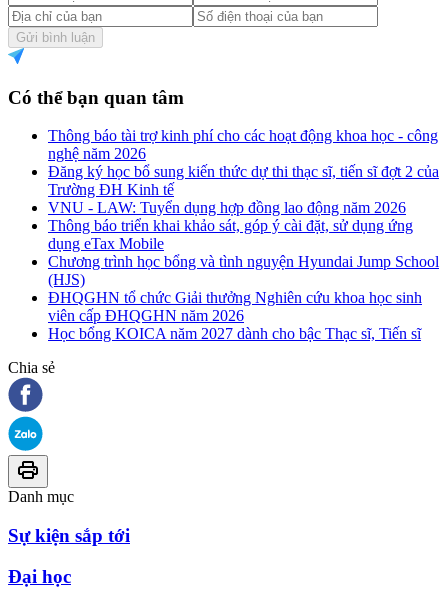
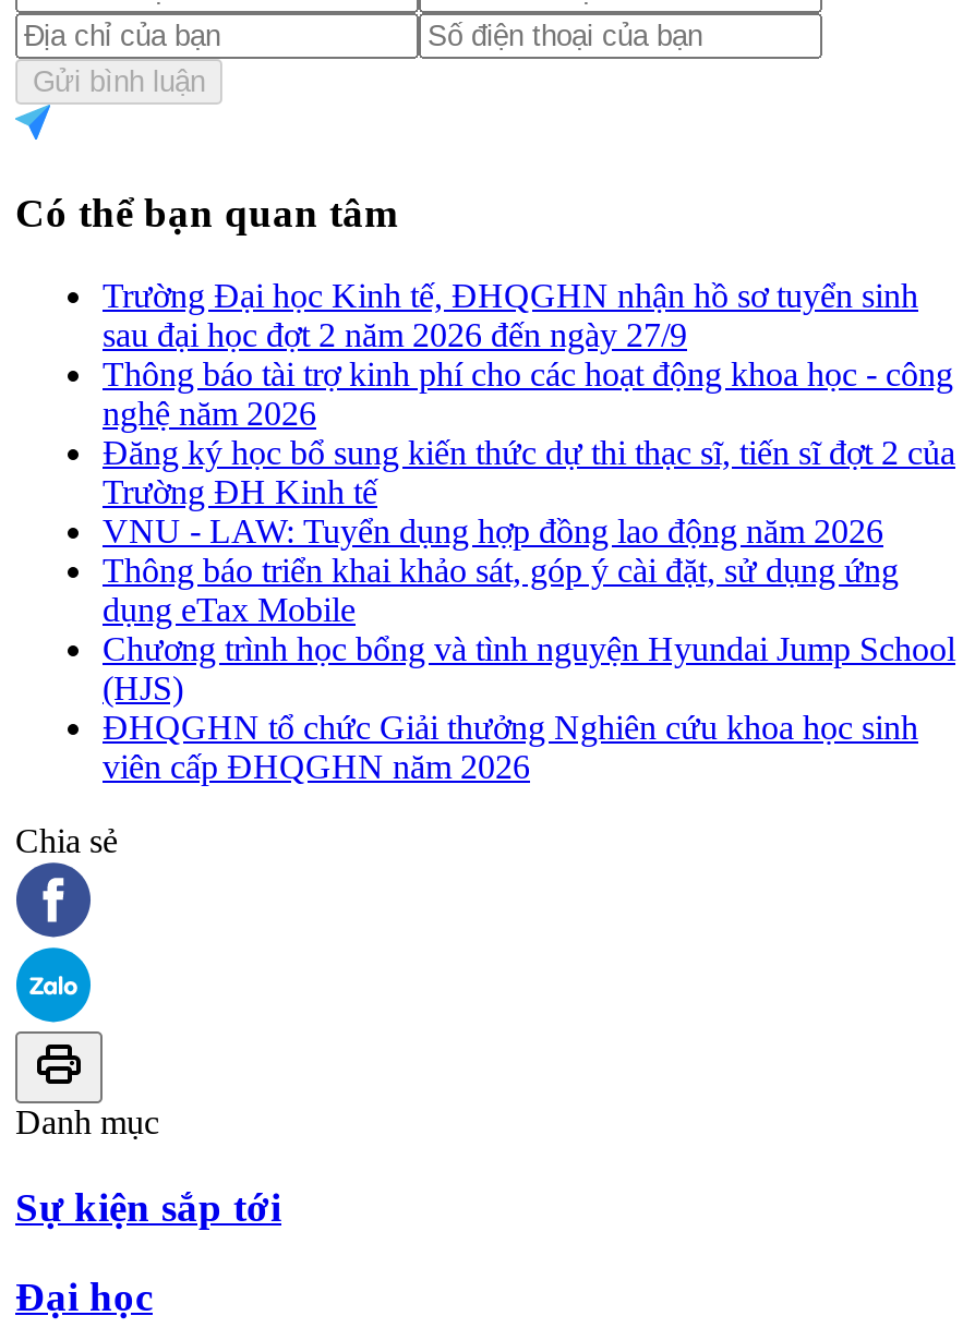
+ Trường Đại học Kinh tế, ĐHQGHN nhận hồ sơ tuyển sinh
+ sau đại học đợt 2 năm 2026 đến ngày 27/9

moved down: Thông báo tài trợ kinh phí cho các hoạt động khoa học - công | nghệ năm 2026 | Đăng ký học bổ sung kiến thức dự thi thạc sĩ, tiến sĩ đợt 2 của | ... | ĐHQGHN tổ chức Giải thưởng Nghiên cứu khoa học sinh | viên cấp ĐHQGHN năm 2026

- Học bổng KOICA năm 2027 dành cho bậc Thạc sĩ, Tiến sĩ
